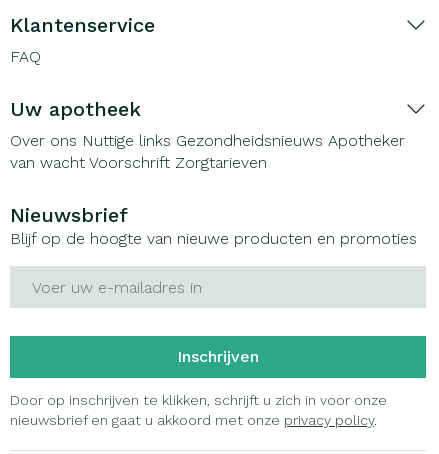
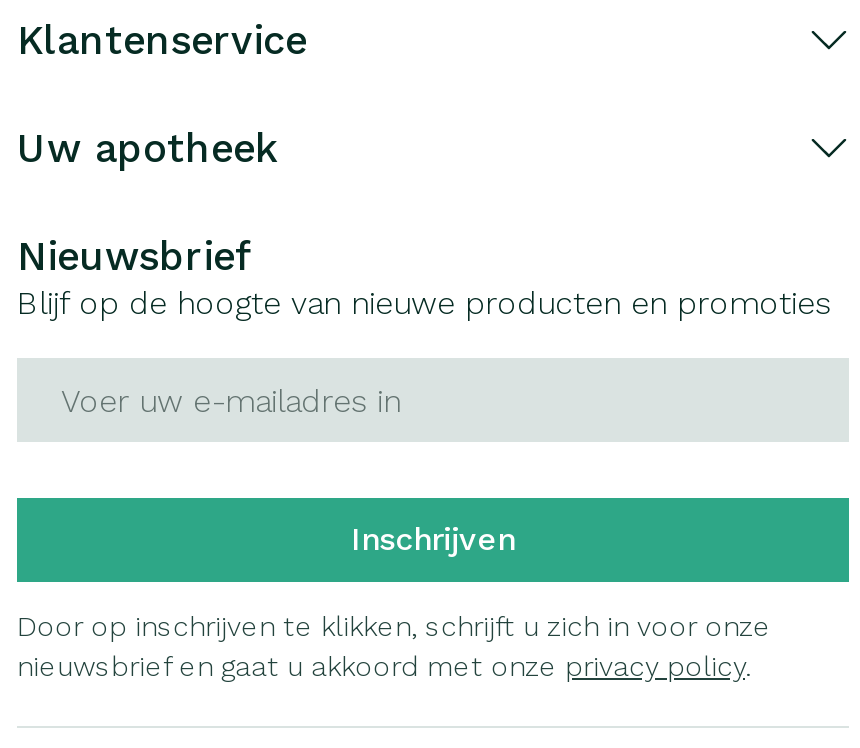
- FAQ

- Over ons Nuttige links Gezondheidsnieuws Apotheker
- van wacht Voorschrift Zorgtarieven
